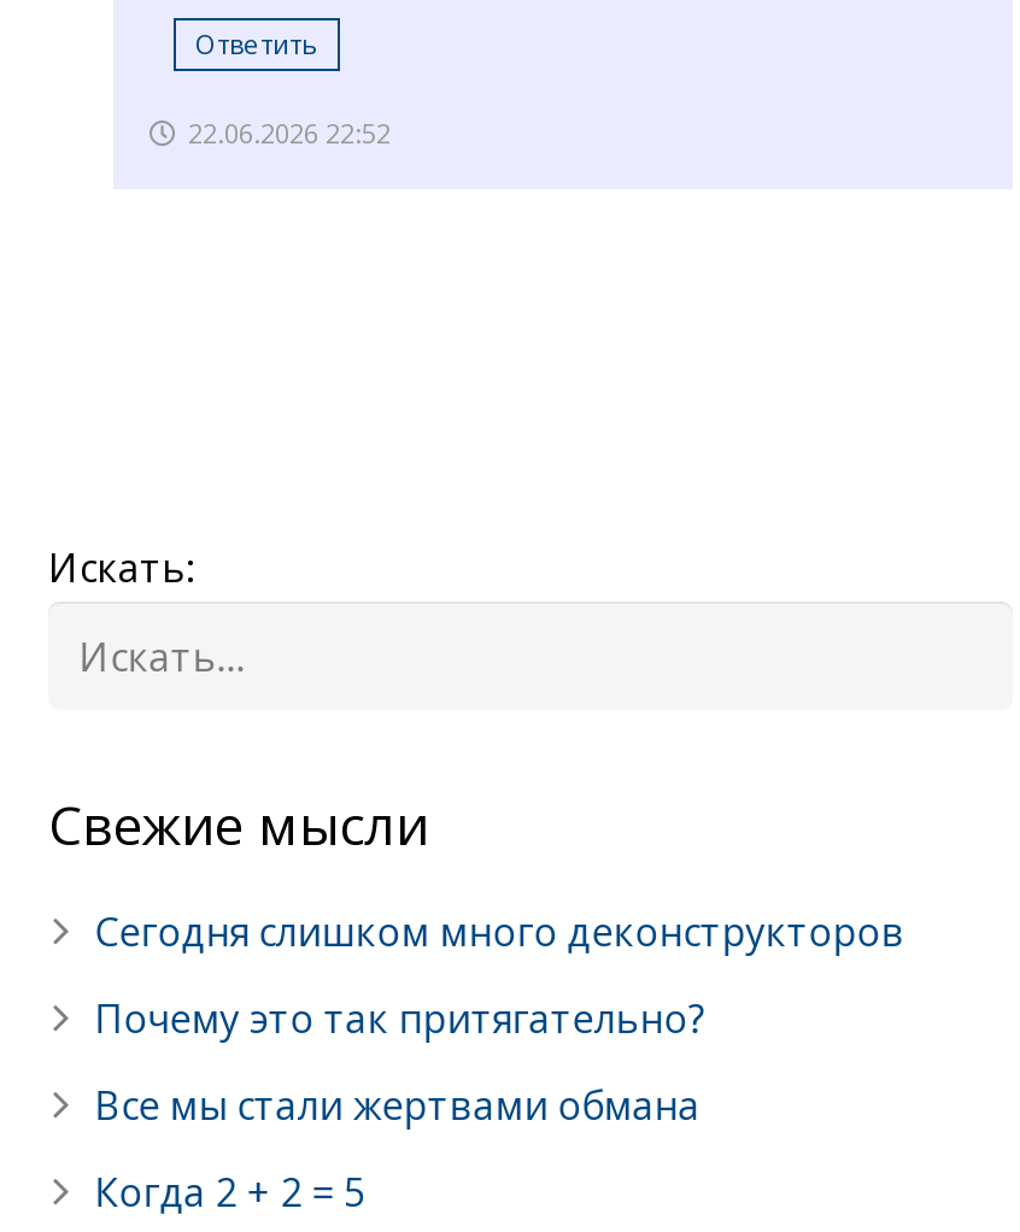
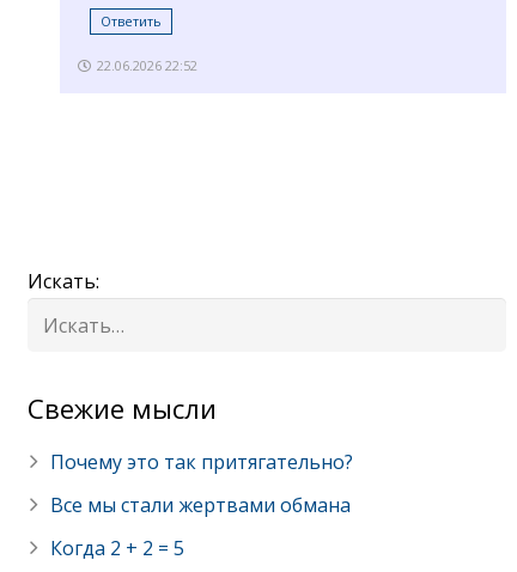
- Сегодня слишком много деконструкторов
